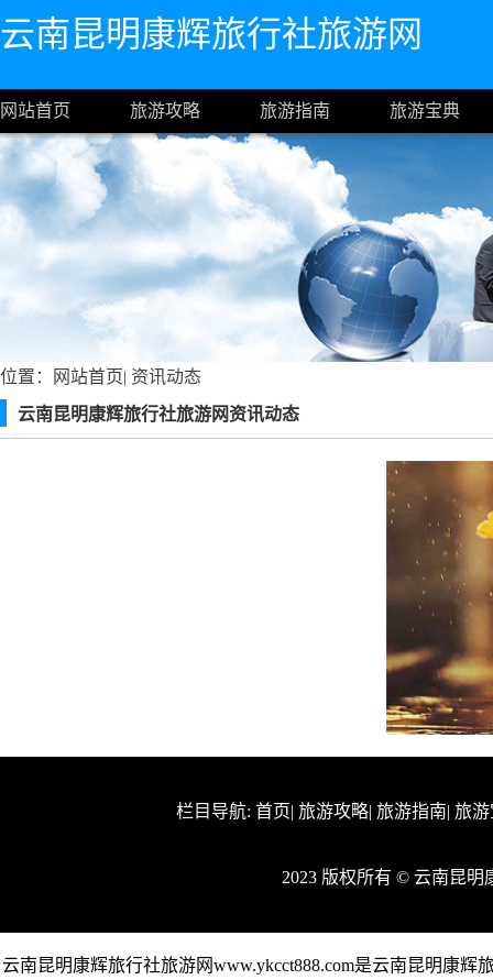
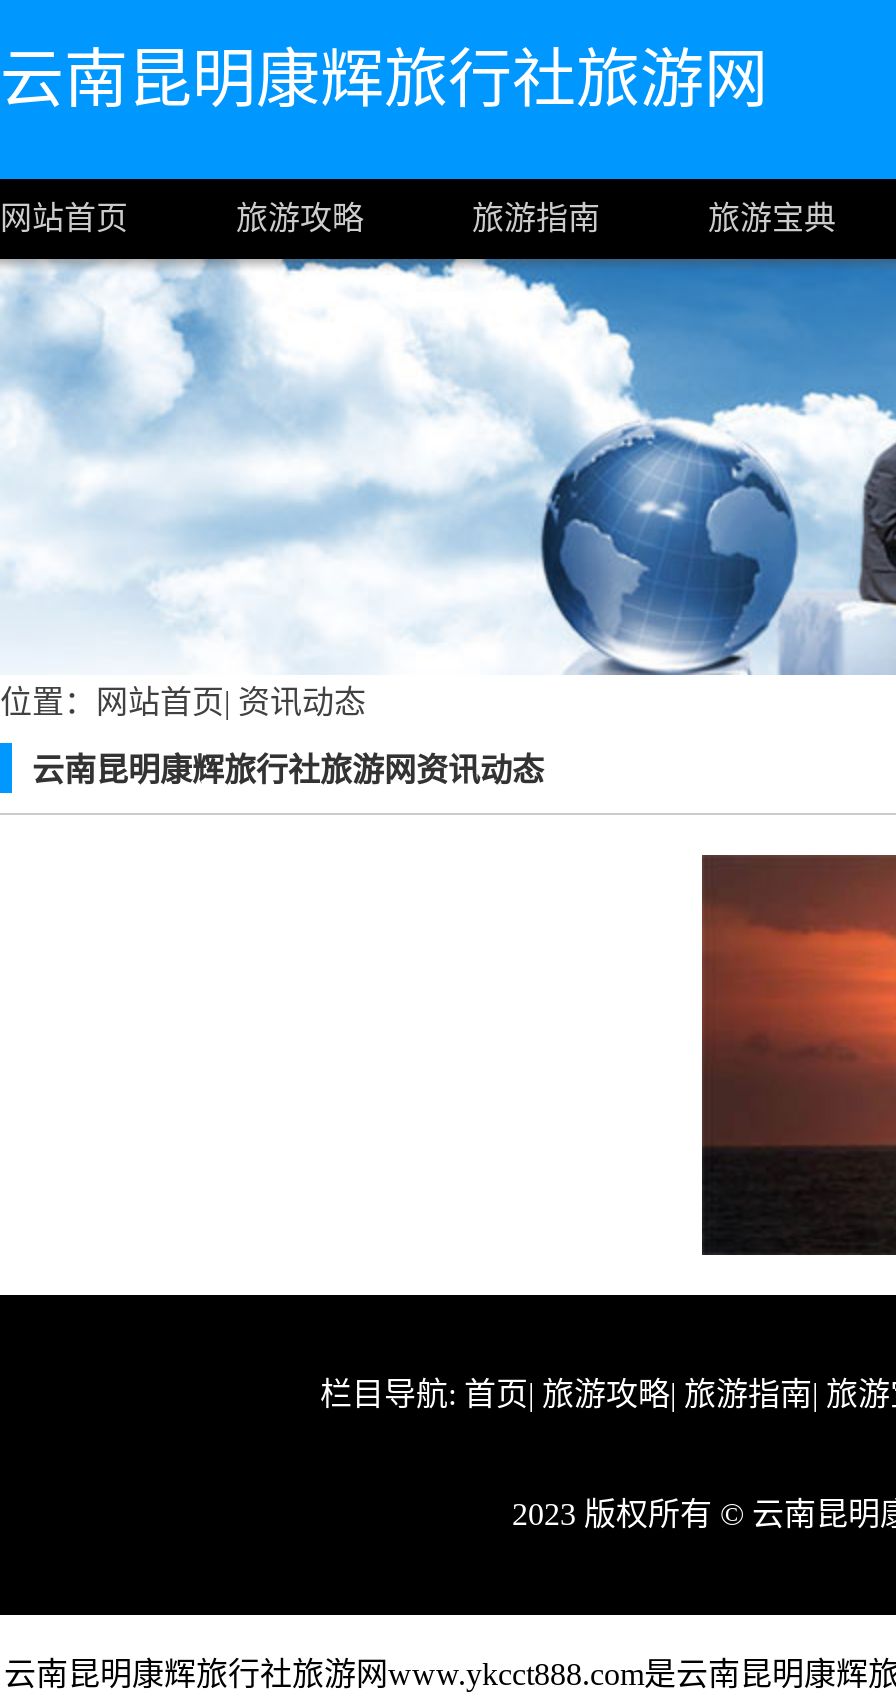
- [image]
+ [image]
